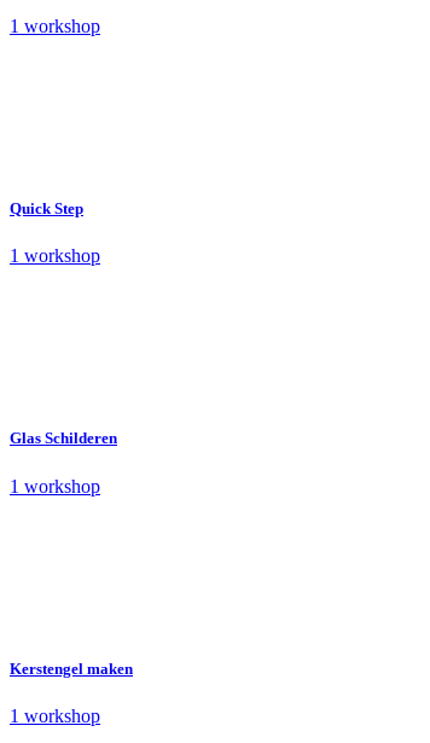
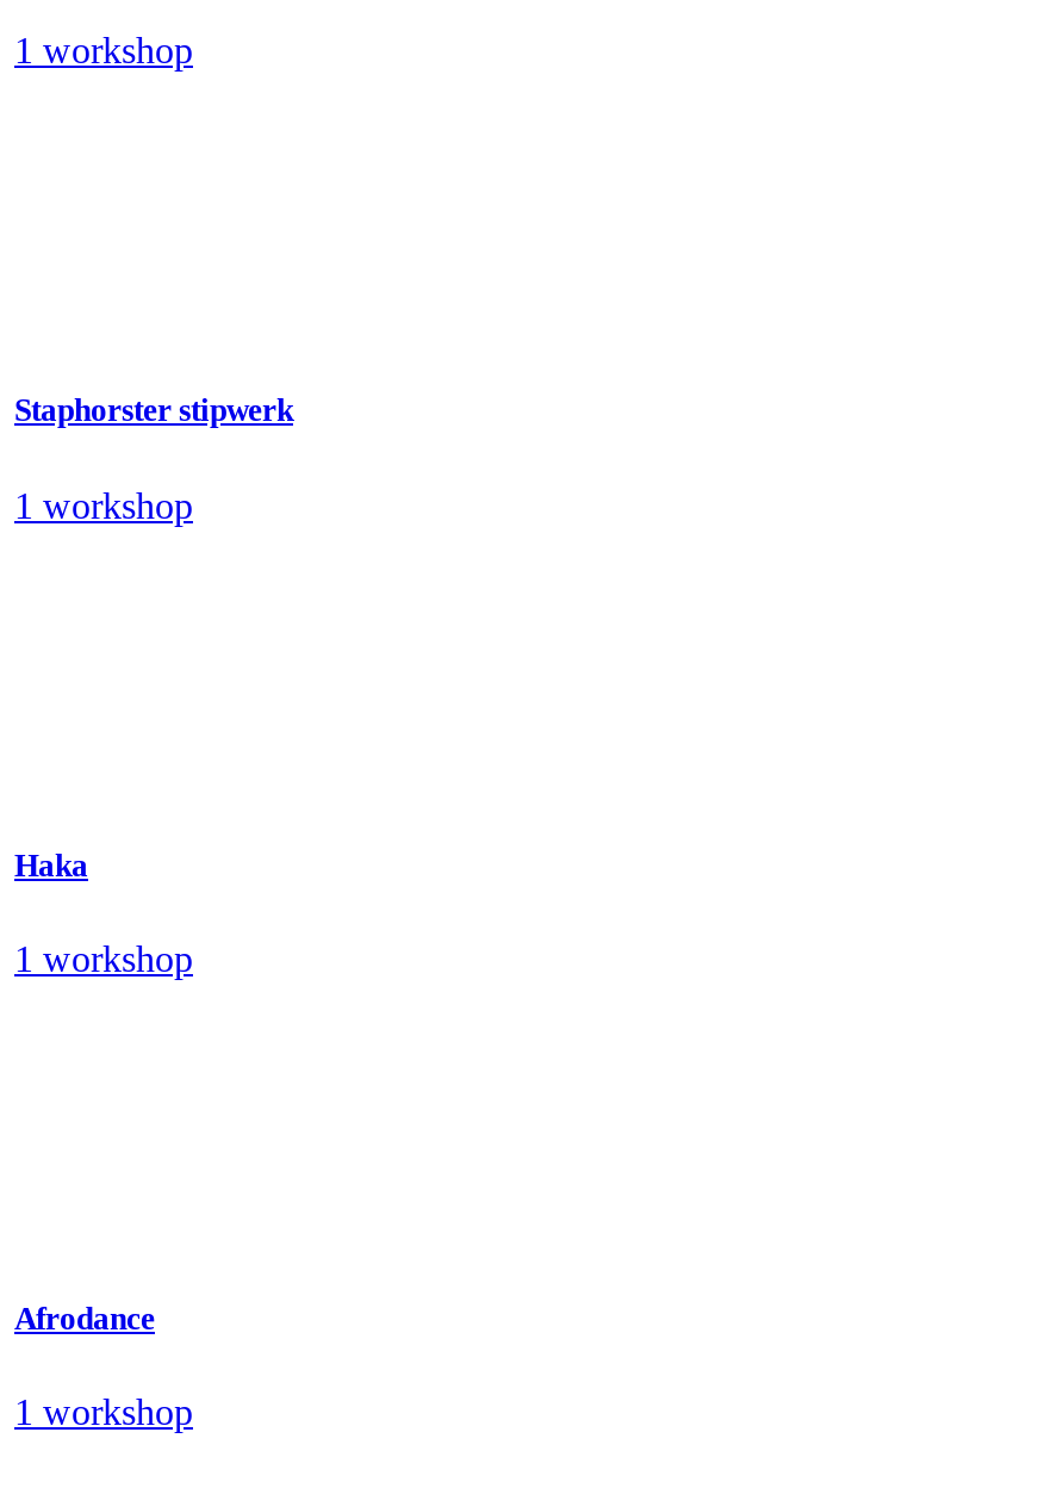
- Quick Step
+ Staphorster stipwerk

- Glas Schilderen
+ Haka

- Kerstengel maken
+ Afrodance
